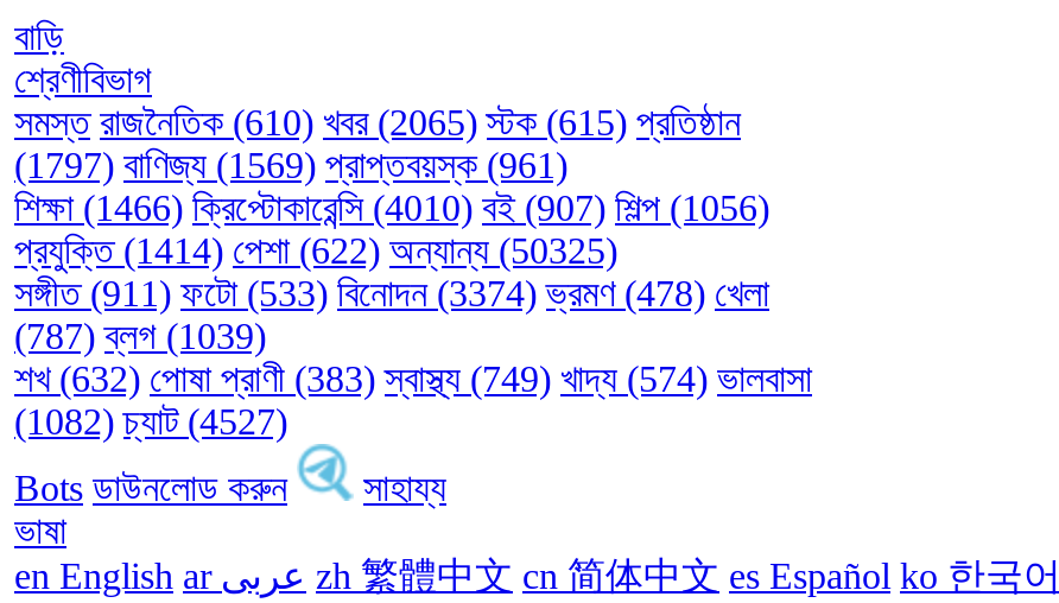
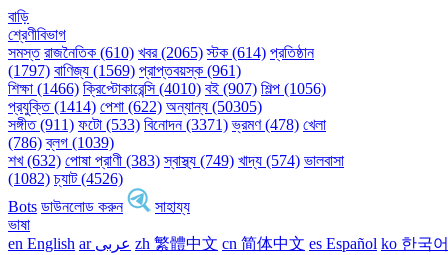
- সমস্ত রাজনৈতিক (610) খবর (2065) স্টক (615) প্রতিষ্ঠান
+ সমস্ত রাজনৈতিক (610) খবর (2065) স্টক (614) প্রতিষ্ঠান

- প্রযুক্তি (1414) পেশা (622) অন্যান্য (50325)
+ প্রযুক্তি (1414) পেশা (622) অন্যান্য (50305)

- সঙ্গীত (911) ফটো (533) বিনোদন (3374) ভ্রমণ (478) খেলা
+ সঙ্গীত (911) ফটো (533) বিনোদন (3371) ভ্রমণ (478) খেলা

- (787) ব্লগ (1039)
+ (786) ব্লগ (1039)

- (1082) চ্যাট (4527)
+ (1082) চ্যাট (4526)
